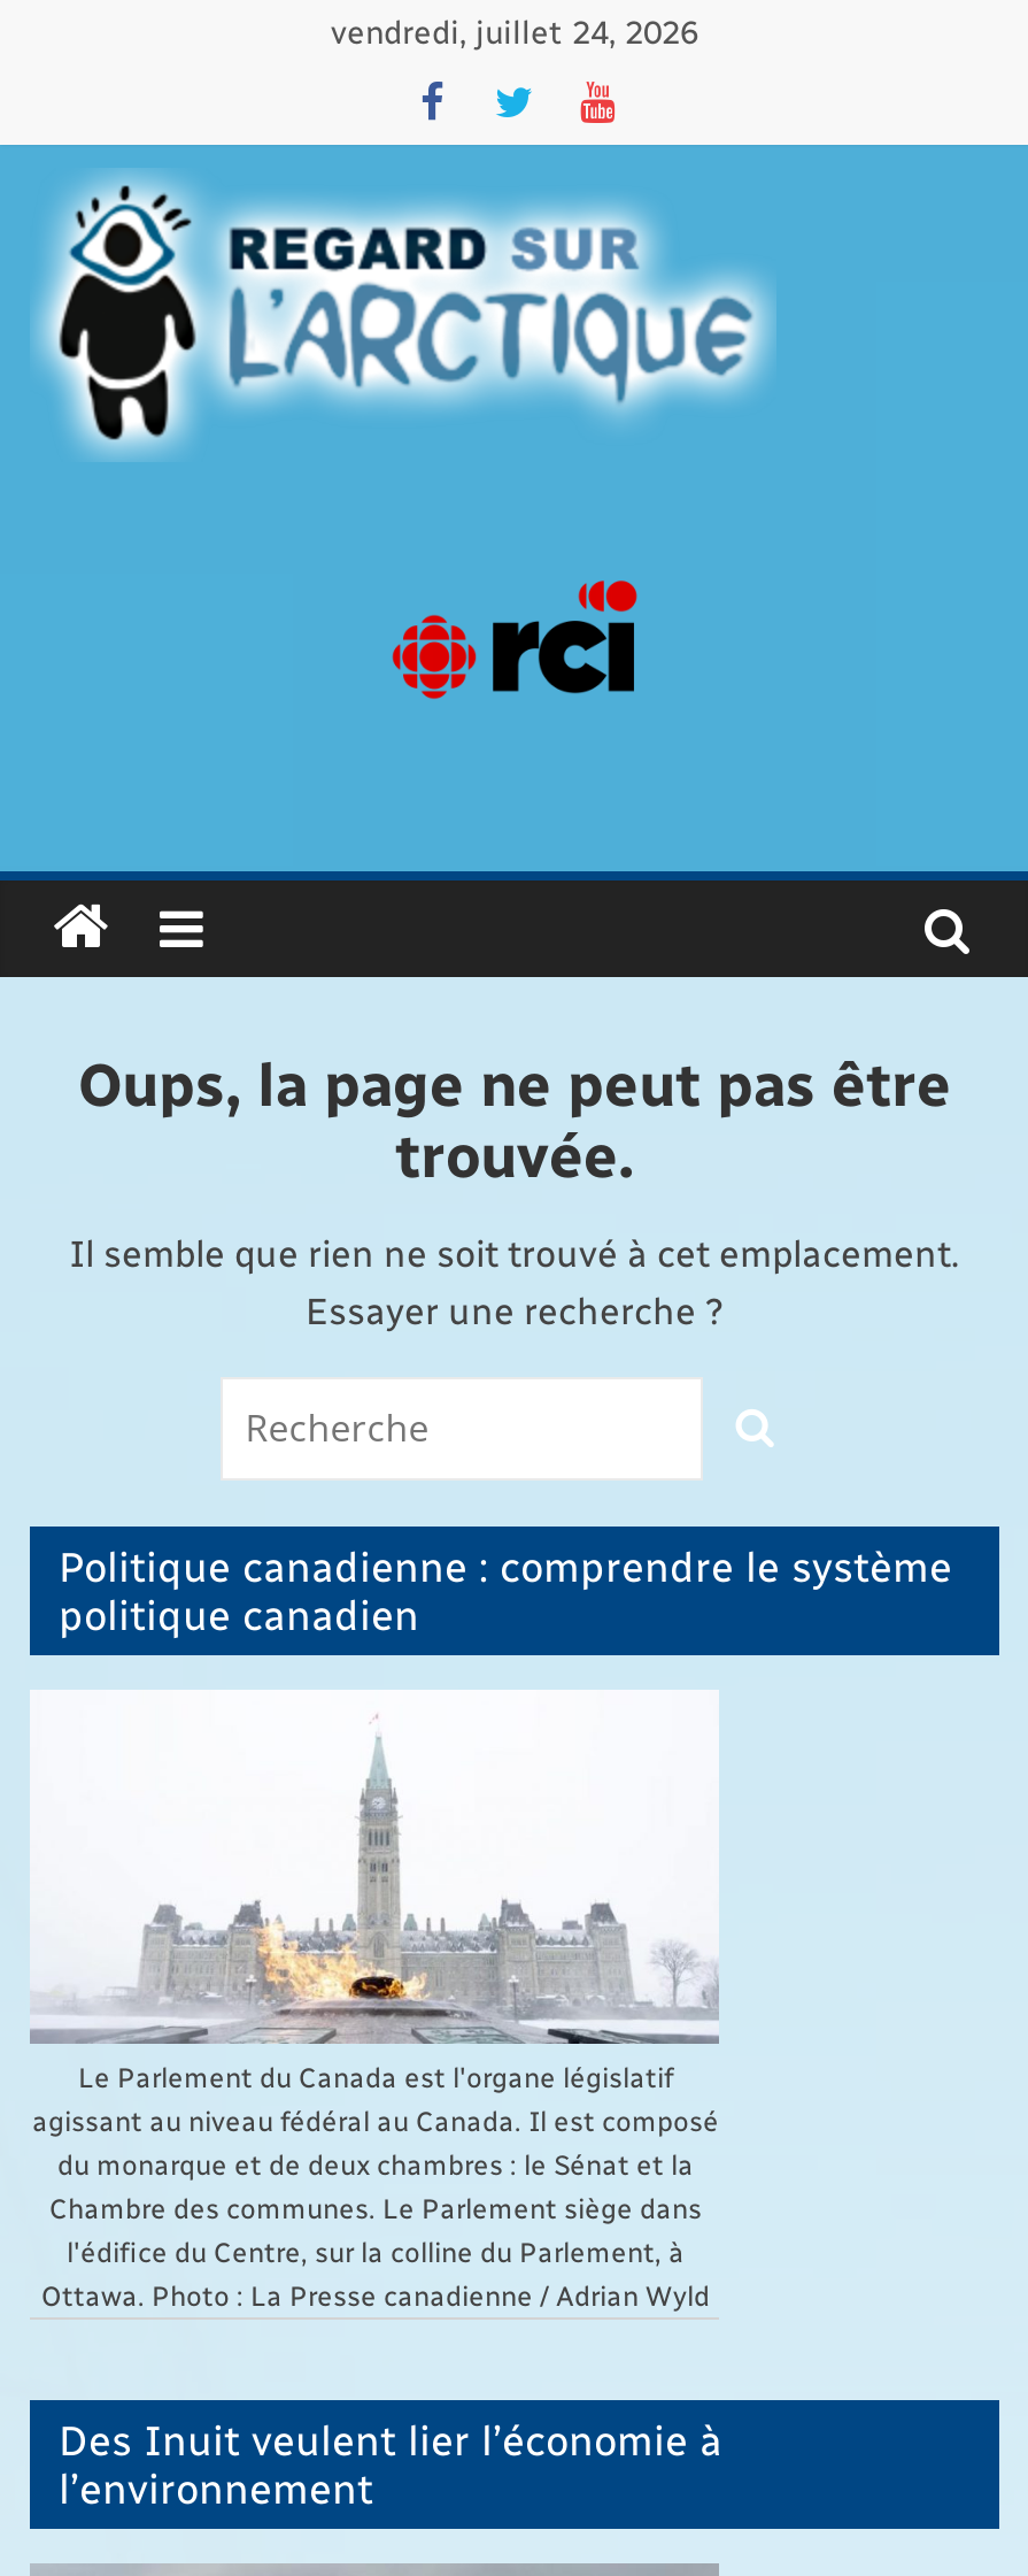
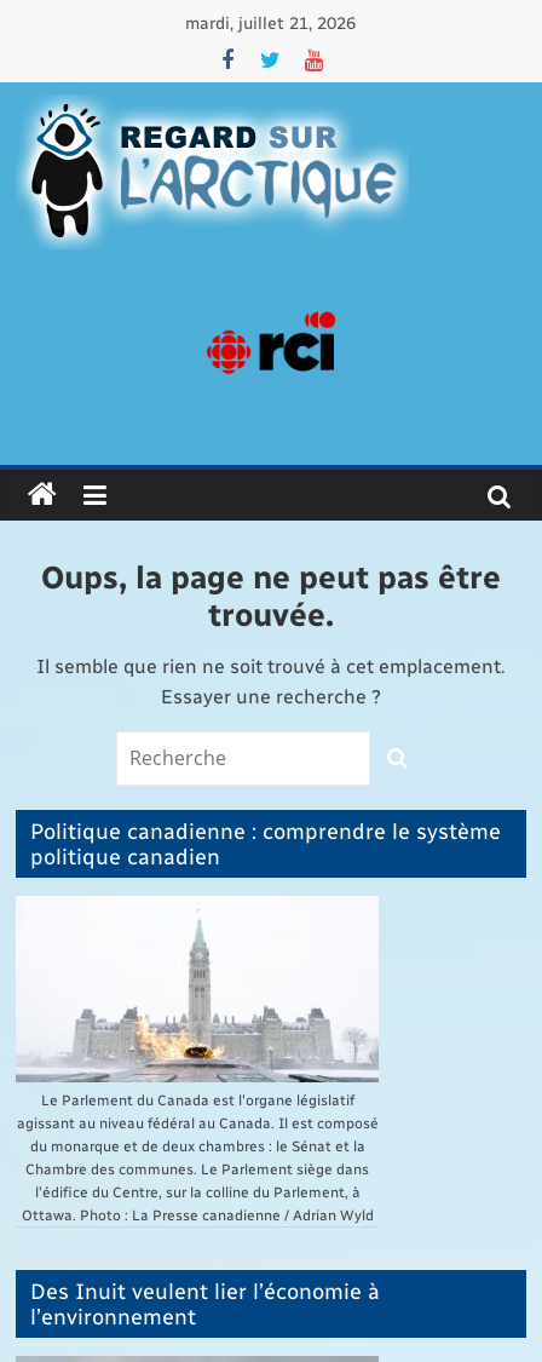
- vendredi, juillet 24, 2026
+ mardi, juillet 21, 2026
